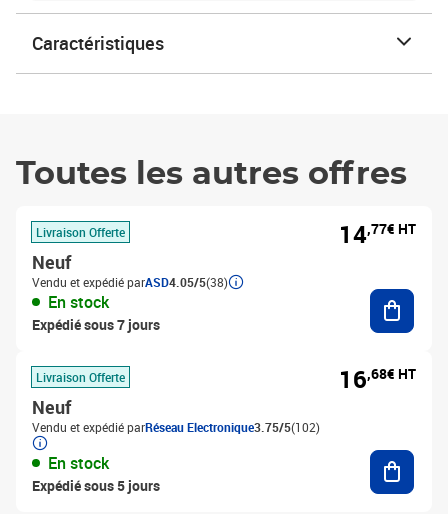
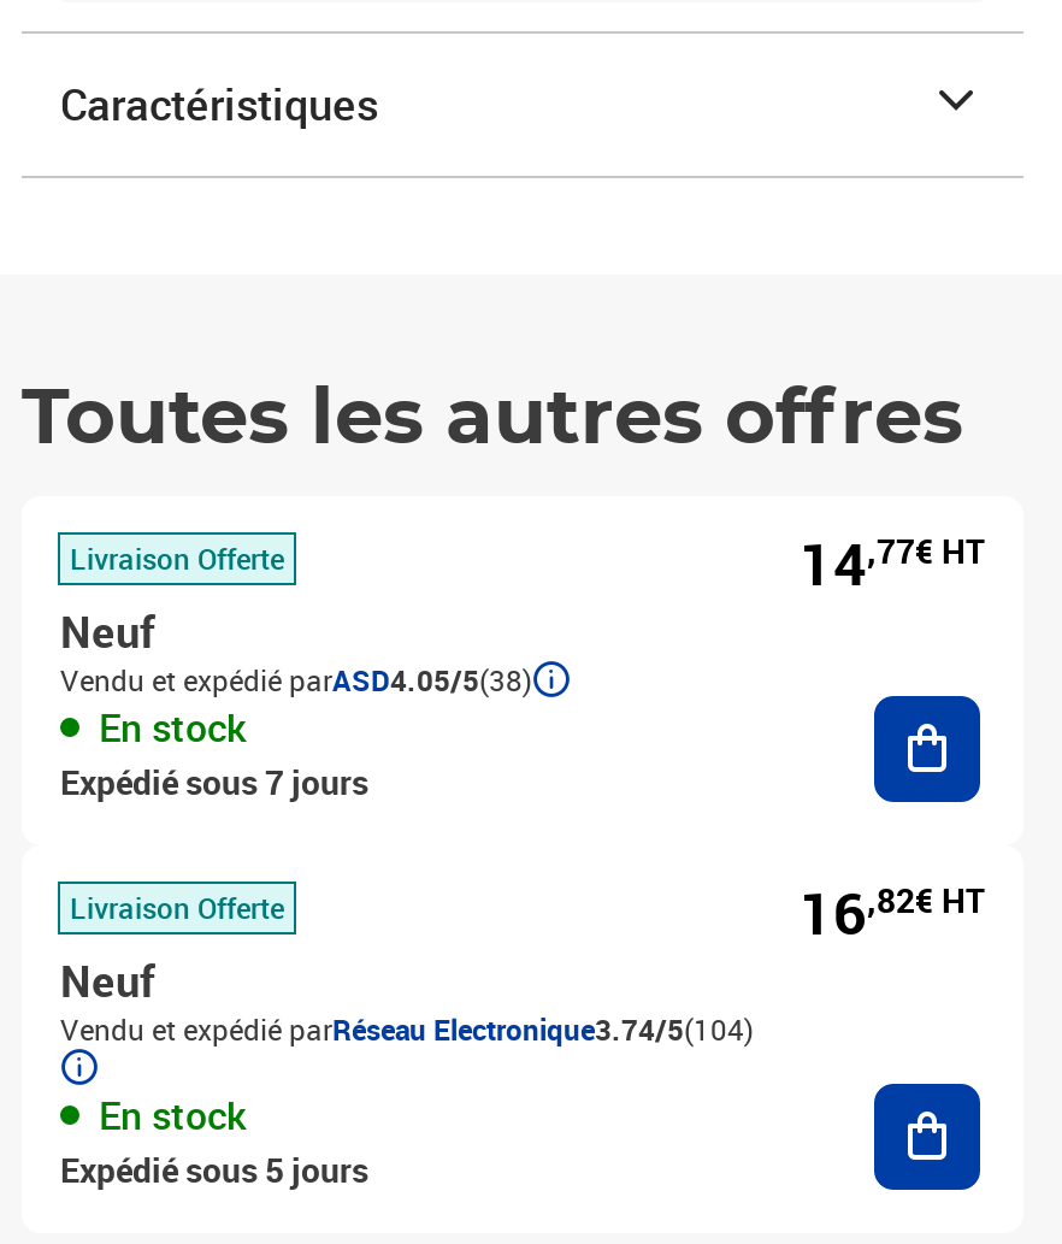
- 16,68€ HT
+ 16,82€ HT

- Vendu et expédié parRéseau Electronique3.75/5(102)
+ Vendu et expédié parRéseau Electronique3.74/5(104)
